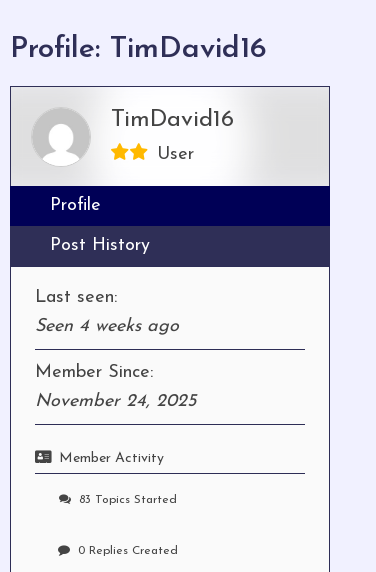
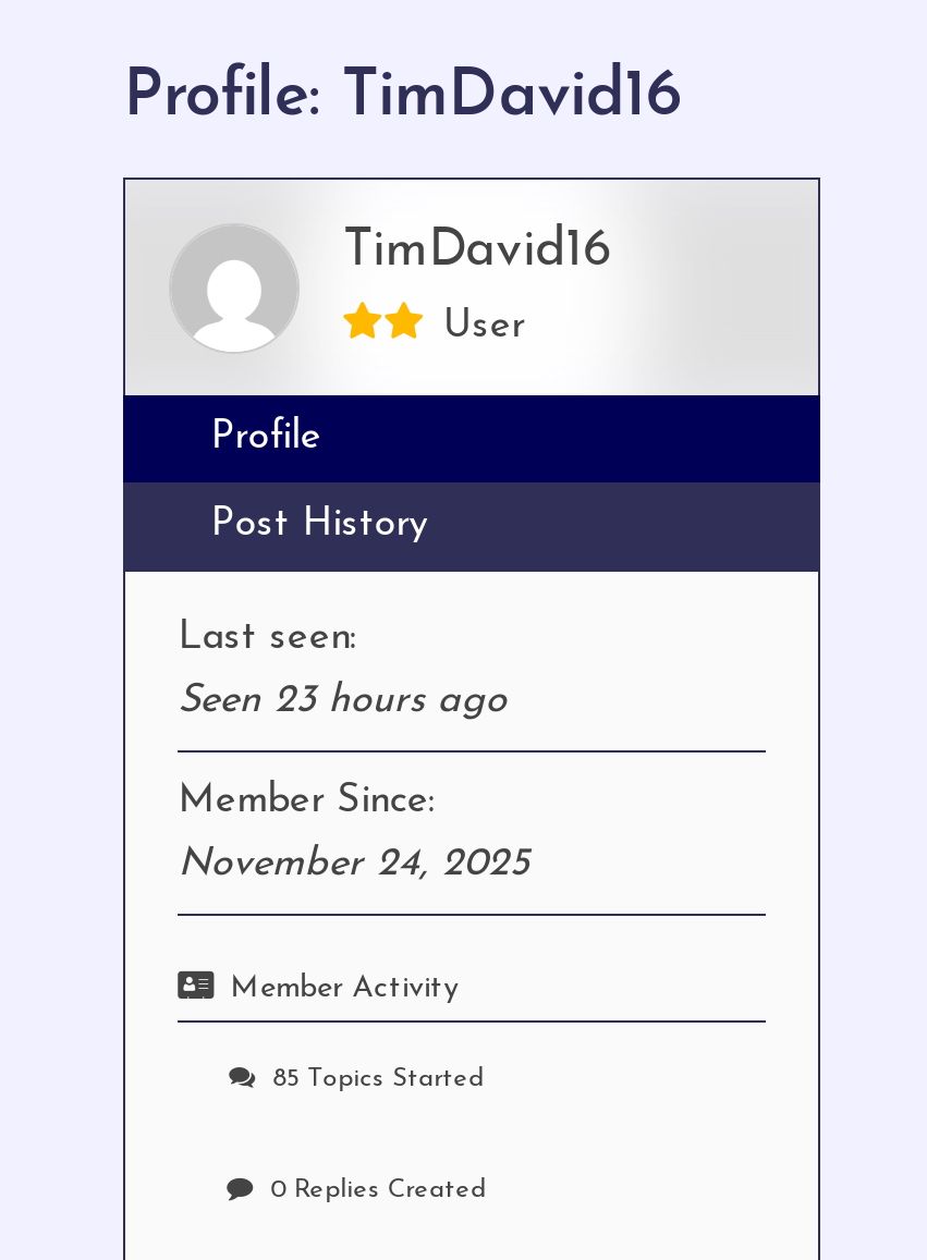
- Seen 4 weeks ago
+ Seen 23 hours ago

- 83 Topics Started
+ 85 Topics Started
